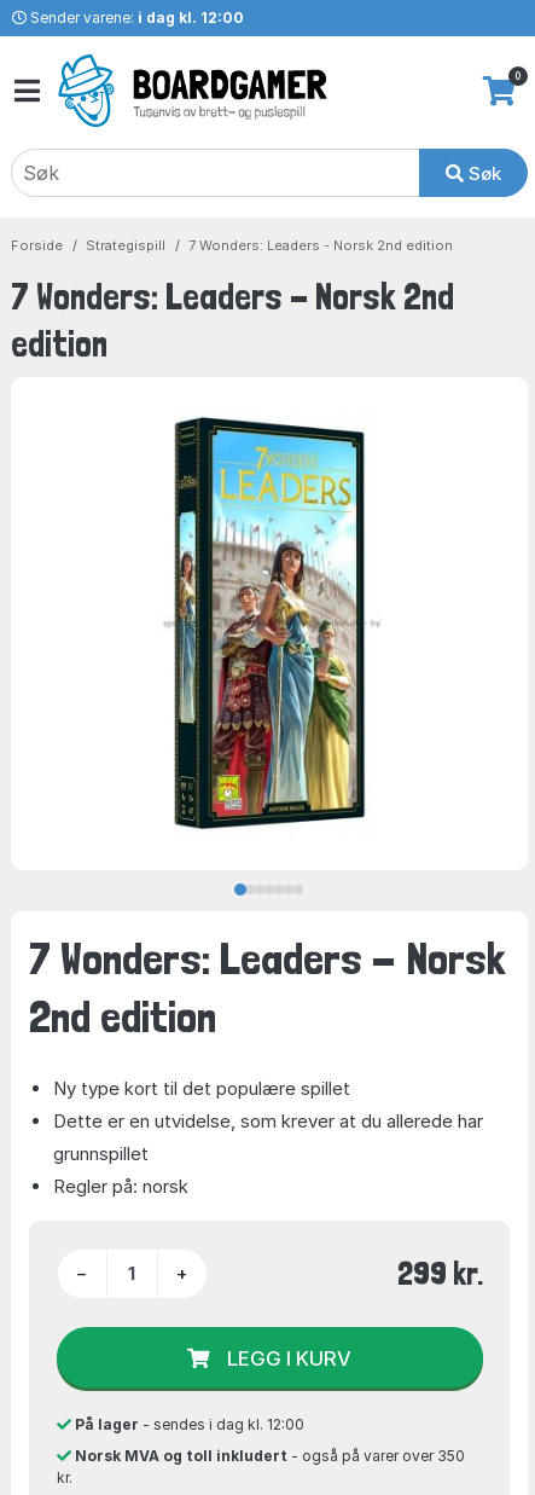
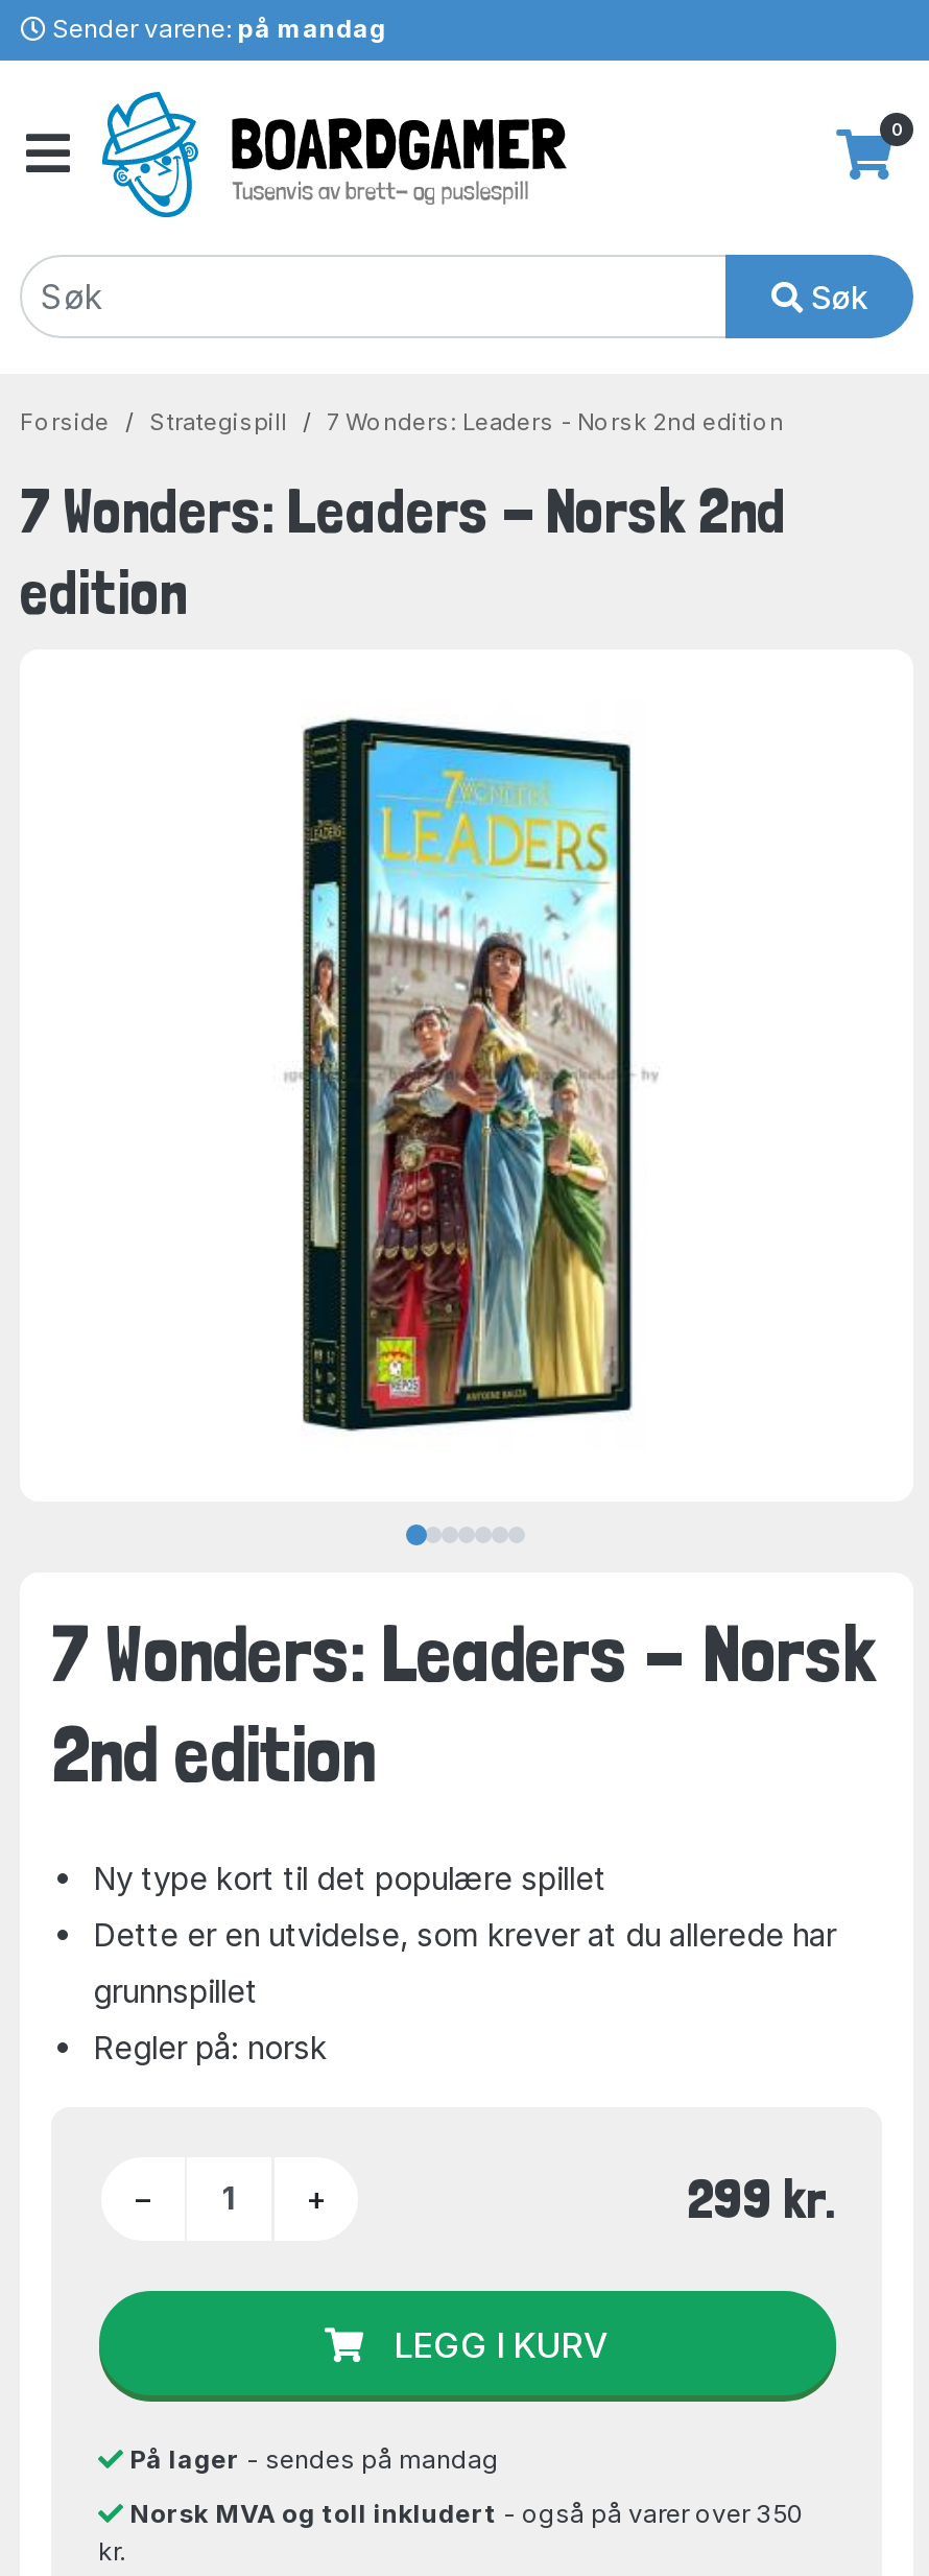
- Sender varene: i dag kl. 12:00
+ Sender varene: på mandag

- På lager - sendes i dag kl. 12:00
+ På lager - sendes på mandag
